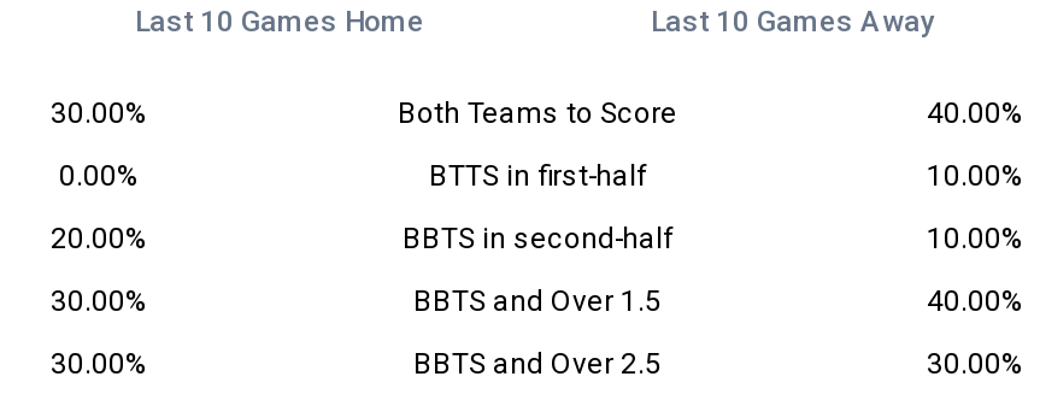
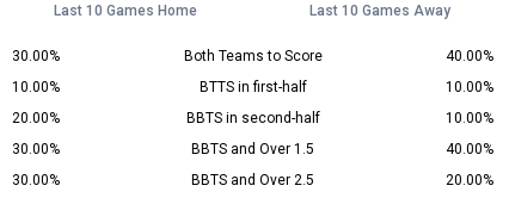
- 0.00%
+ 10.00%

- 30.00%
+ 20.00%
